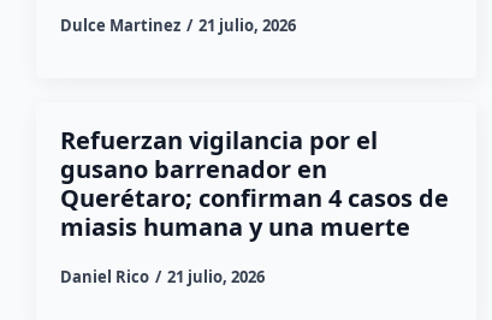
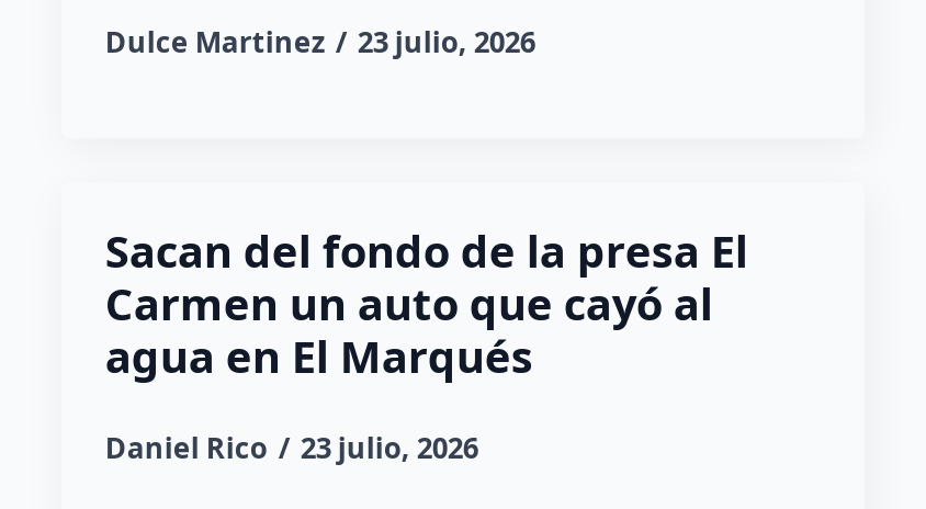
- Dulce Martinez 21 julio, 2026
+ Dulce Martinez 23 julio, 2026

- Refuerzan vigilancia por el
- gusano barrenador en
- Querétaro; confirman 4 casos de
- miasis humana y una muerte
+ Sacan del fondo de la presa El
+ Carmen un auto que cayó al
+ agua en El Marqués

- Daniel Rico 21 julio, 2026
+ Daniel Rico 23 julio, 2026
